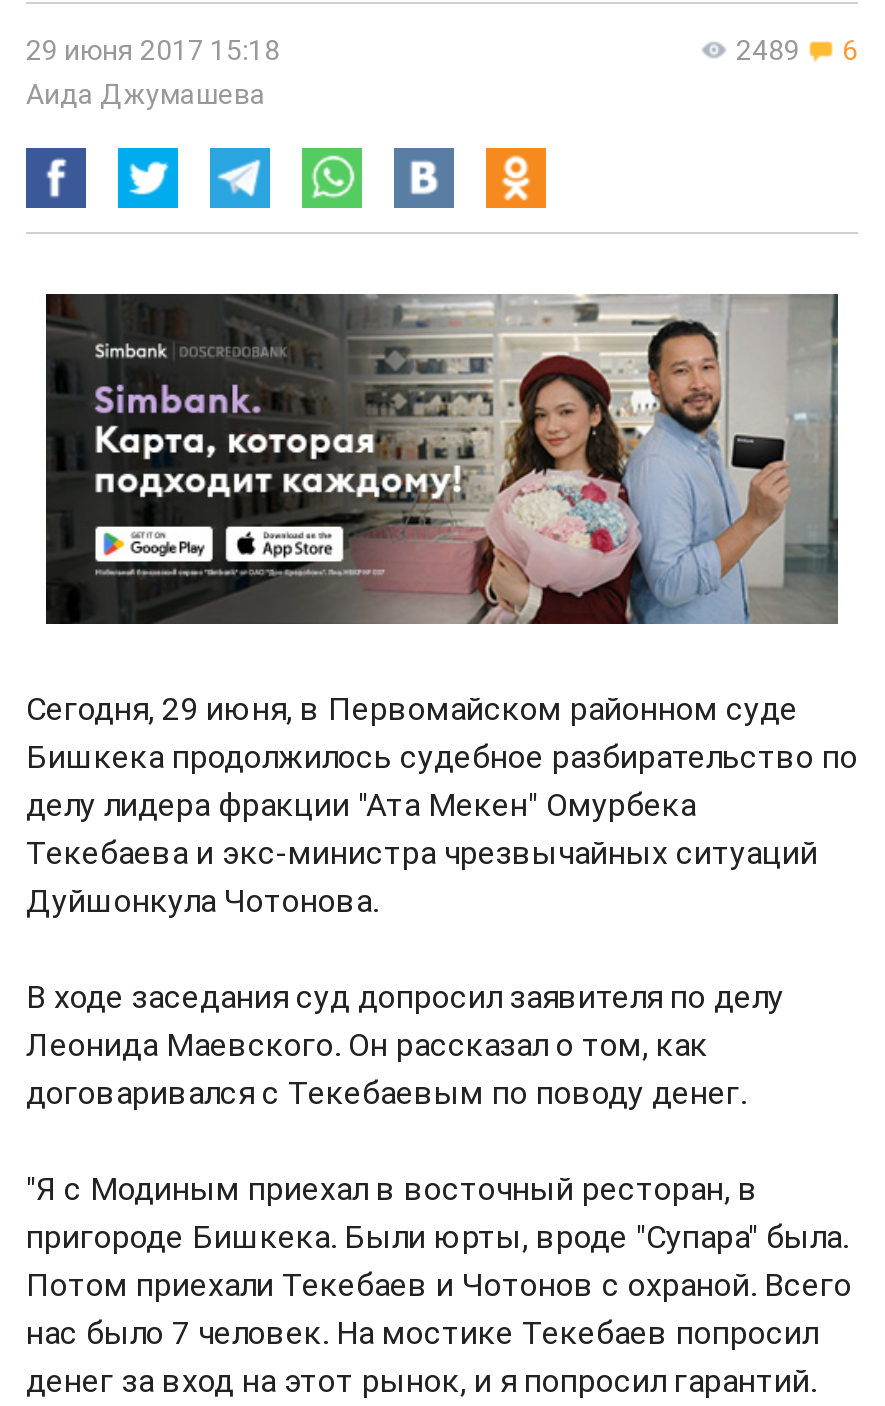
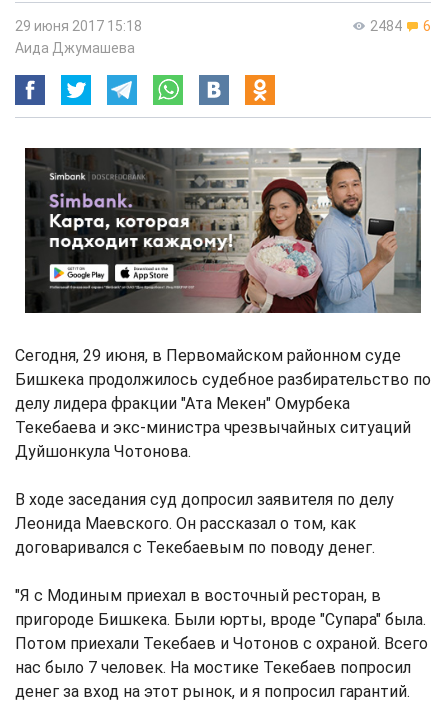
- 2489 6
+ 2484 6
